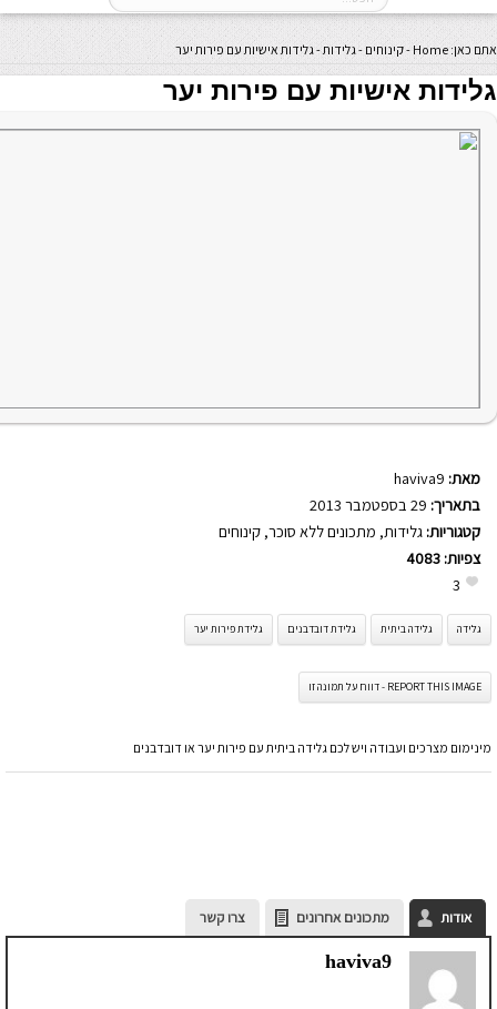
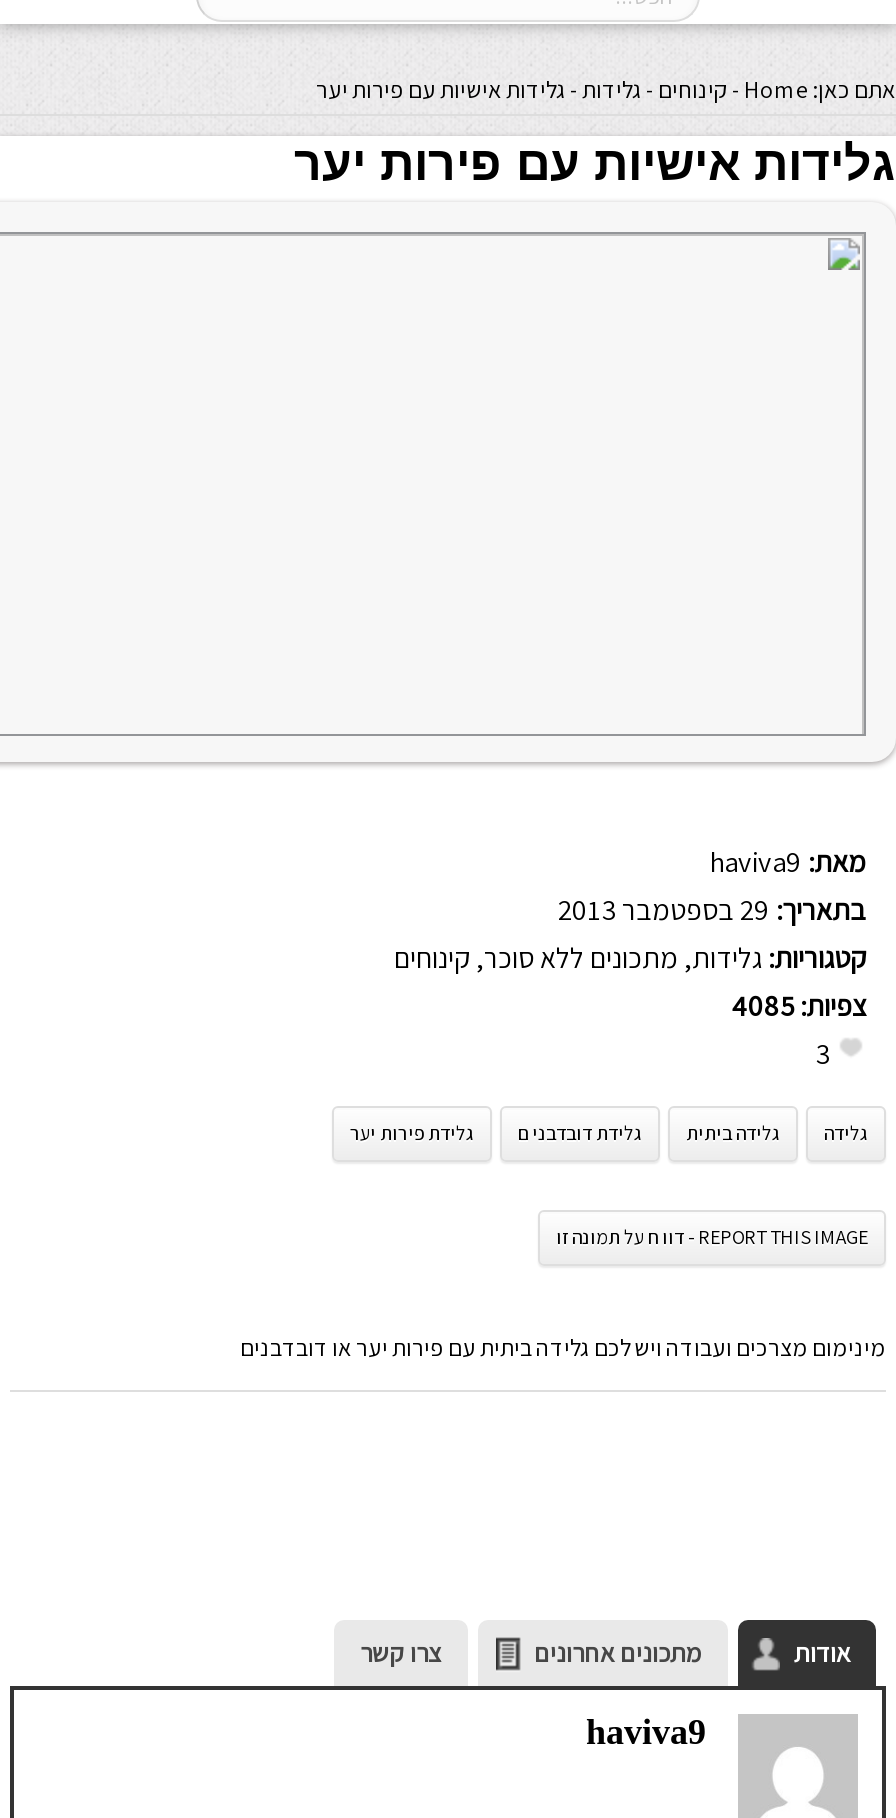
- צפיות: 4083
+ צפיות: 4085
